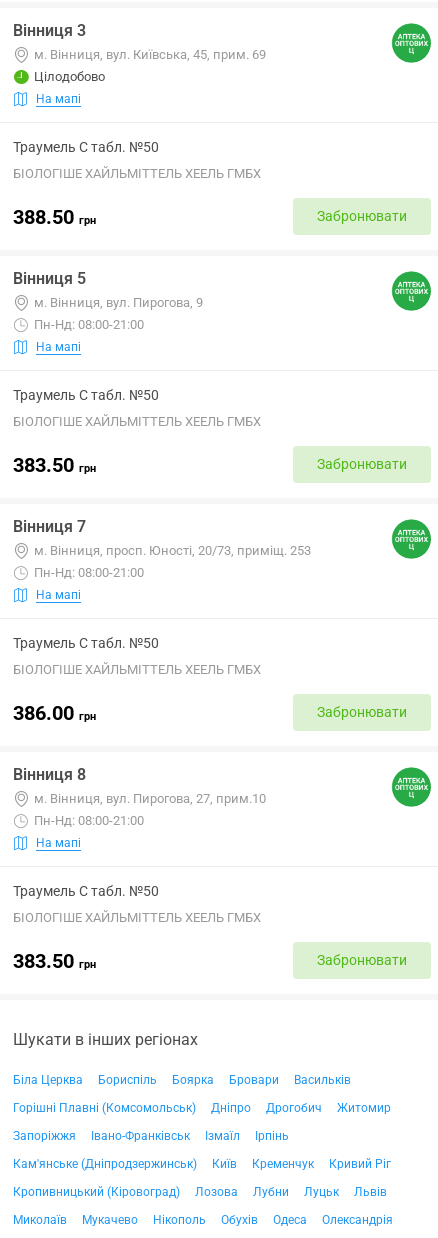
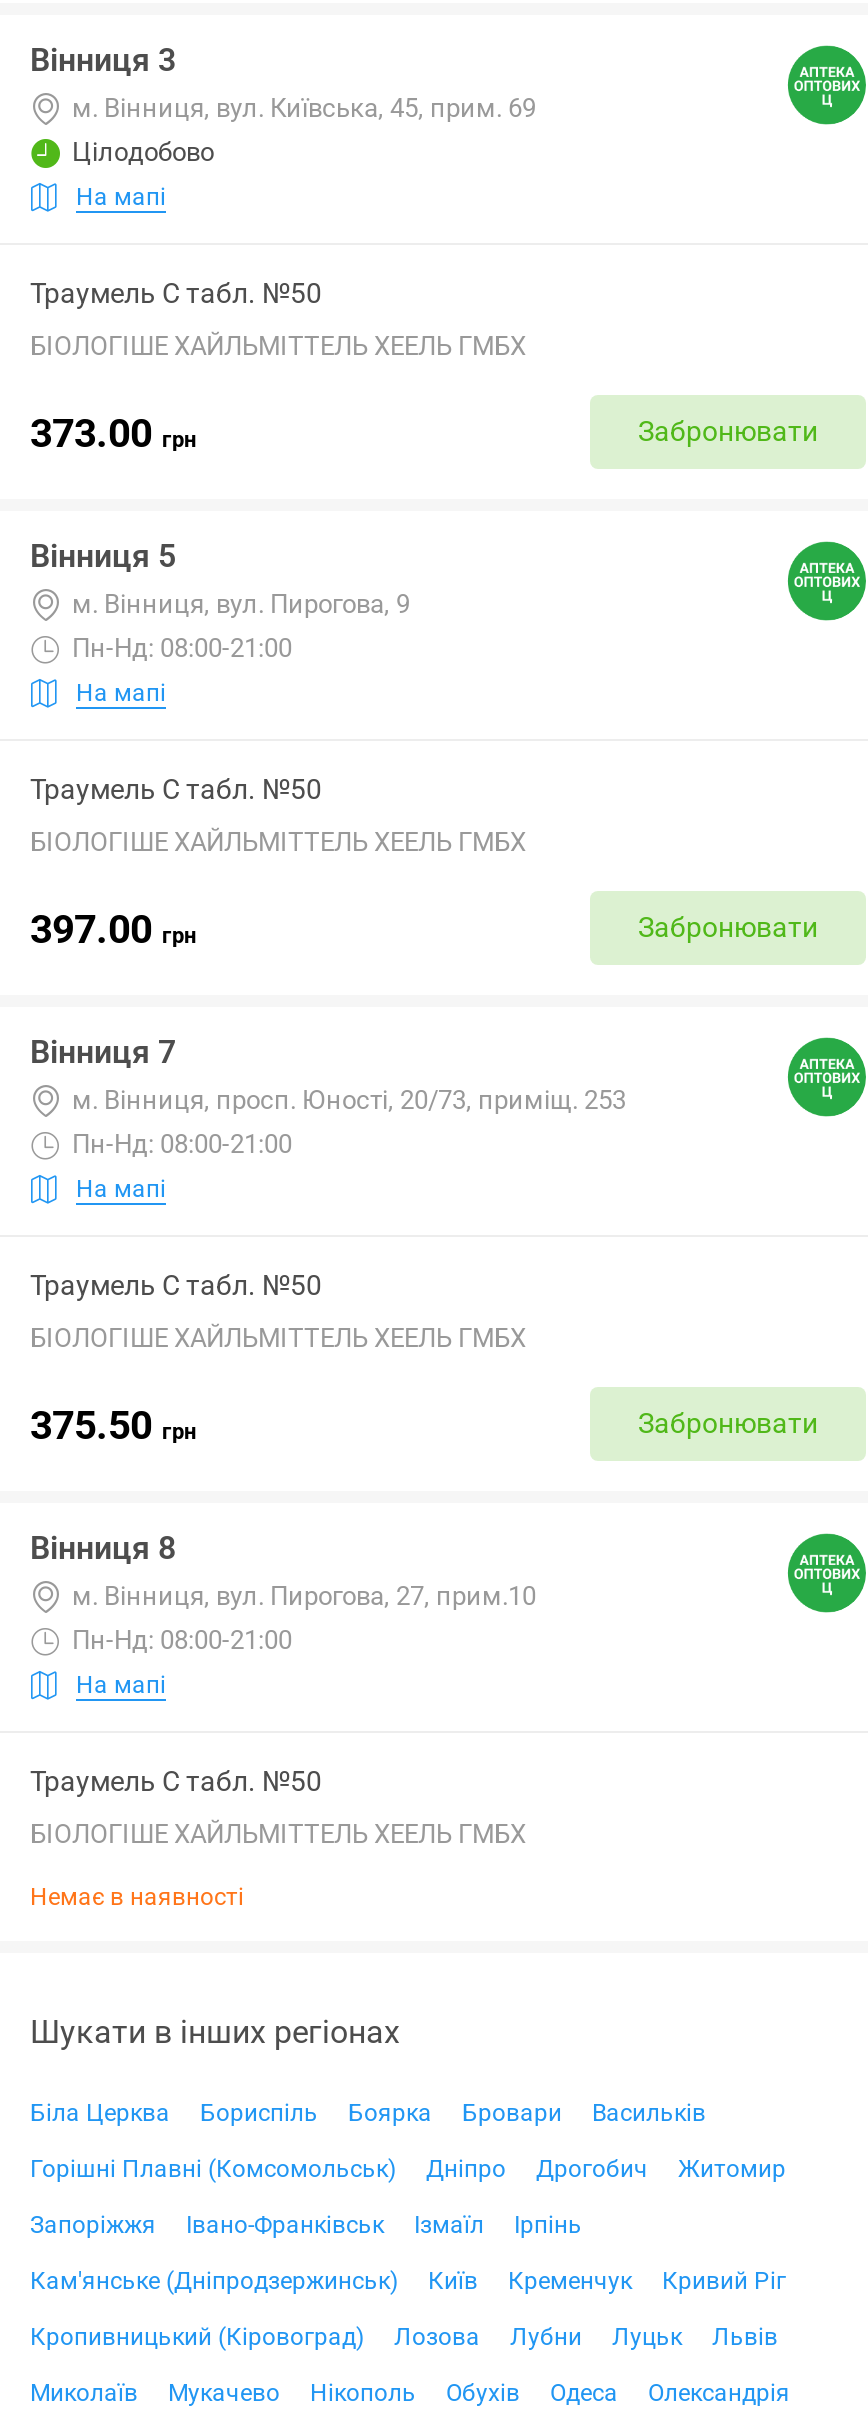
- 388.50 грн
+ 373.00 грн

- 383.50 грн
+ 397.00 грн

- 386.00 грн
+ 375.50 грн

- 383.50 грн
- Забронювати
+ Немає в наявності
